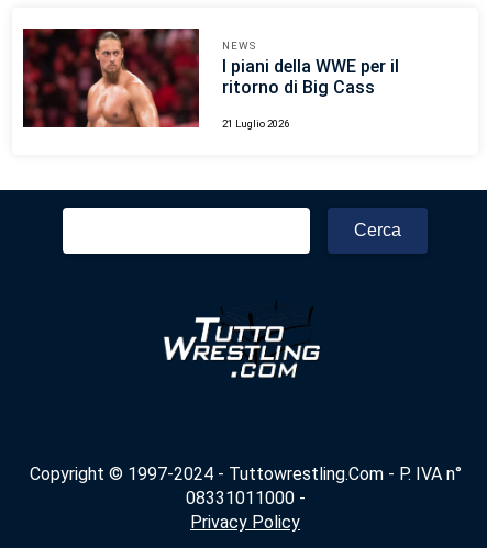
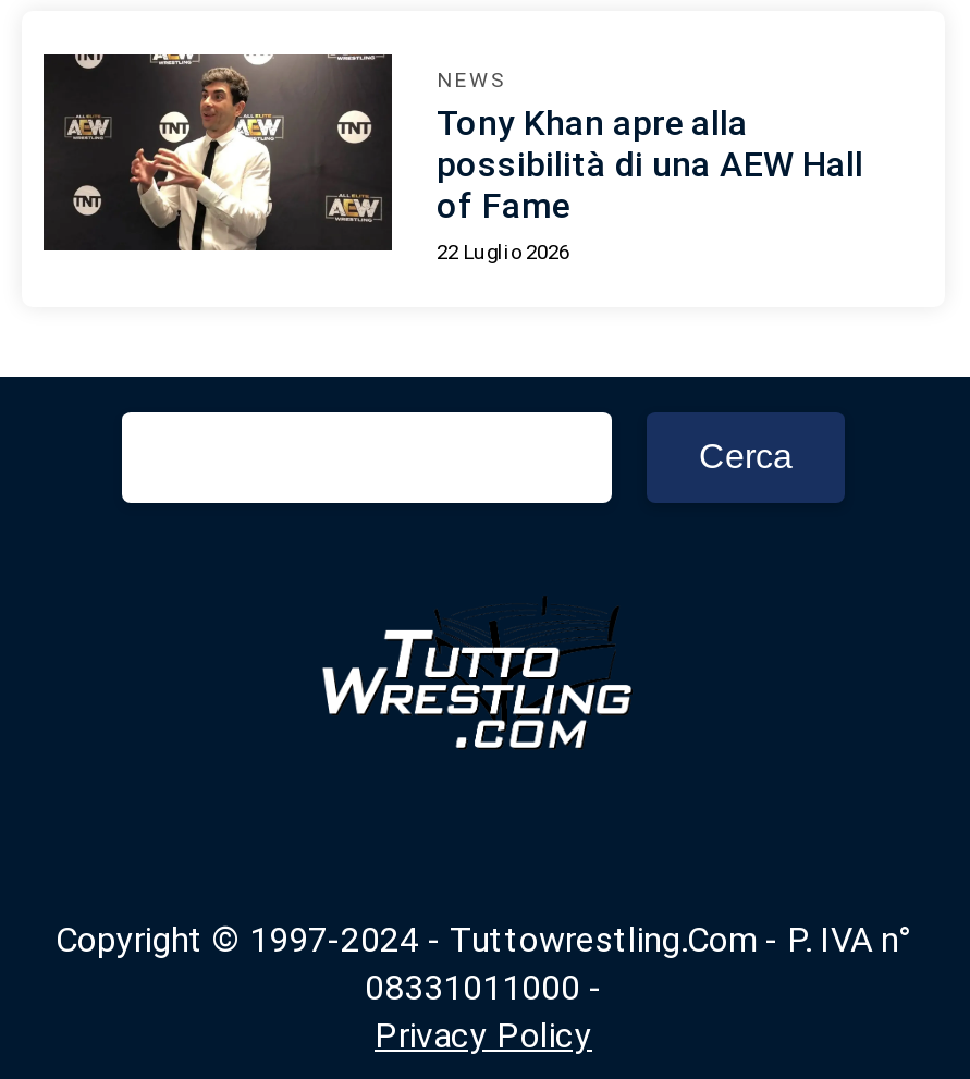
- [image]
- I piani della WWE per il
- ritorno di Big Cass
- 21 Luglio 2026
+ [image]
+ Tony Khan apre alla
+ possibilità di una AEW Hall
+ of Fame
+ 22 Luglio 2026
